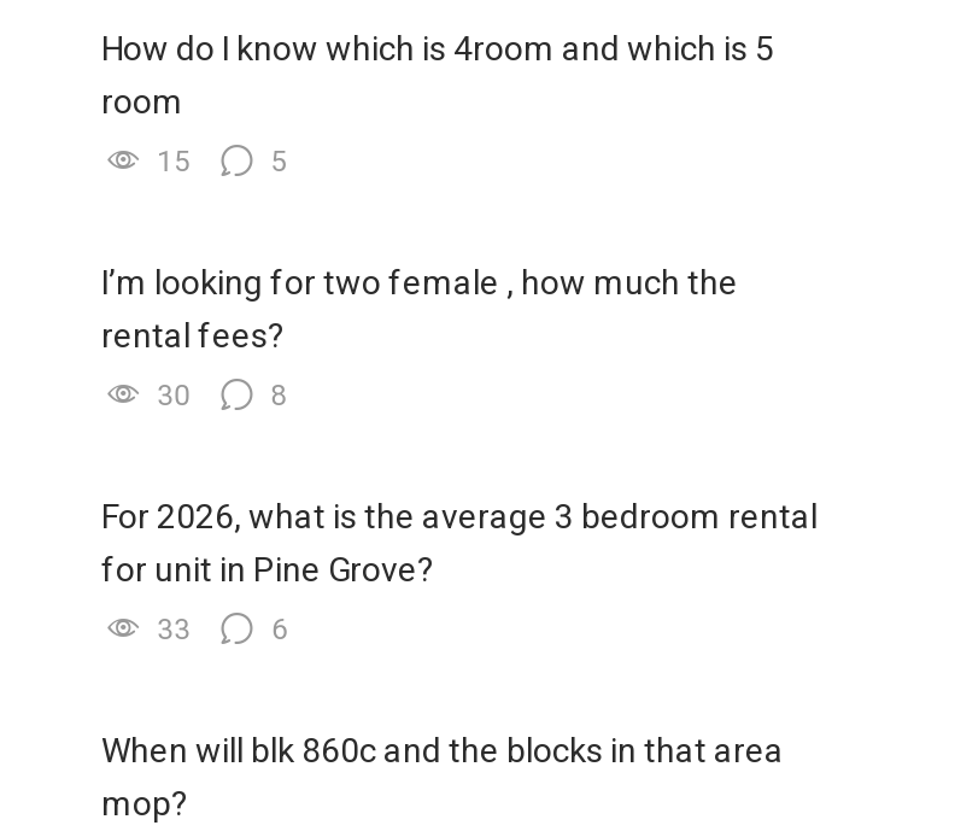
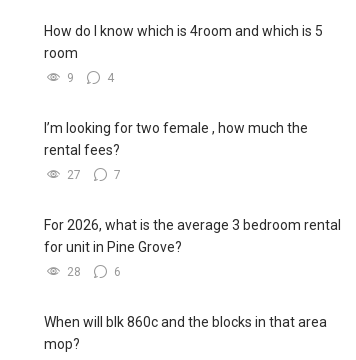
- 15
+ 9

- 5
+ 4

- 30
+ 27

- 8
+ 7

- 33
+ 28
